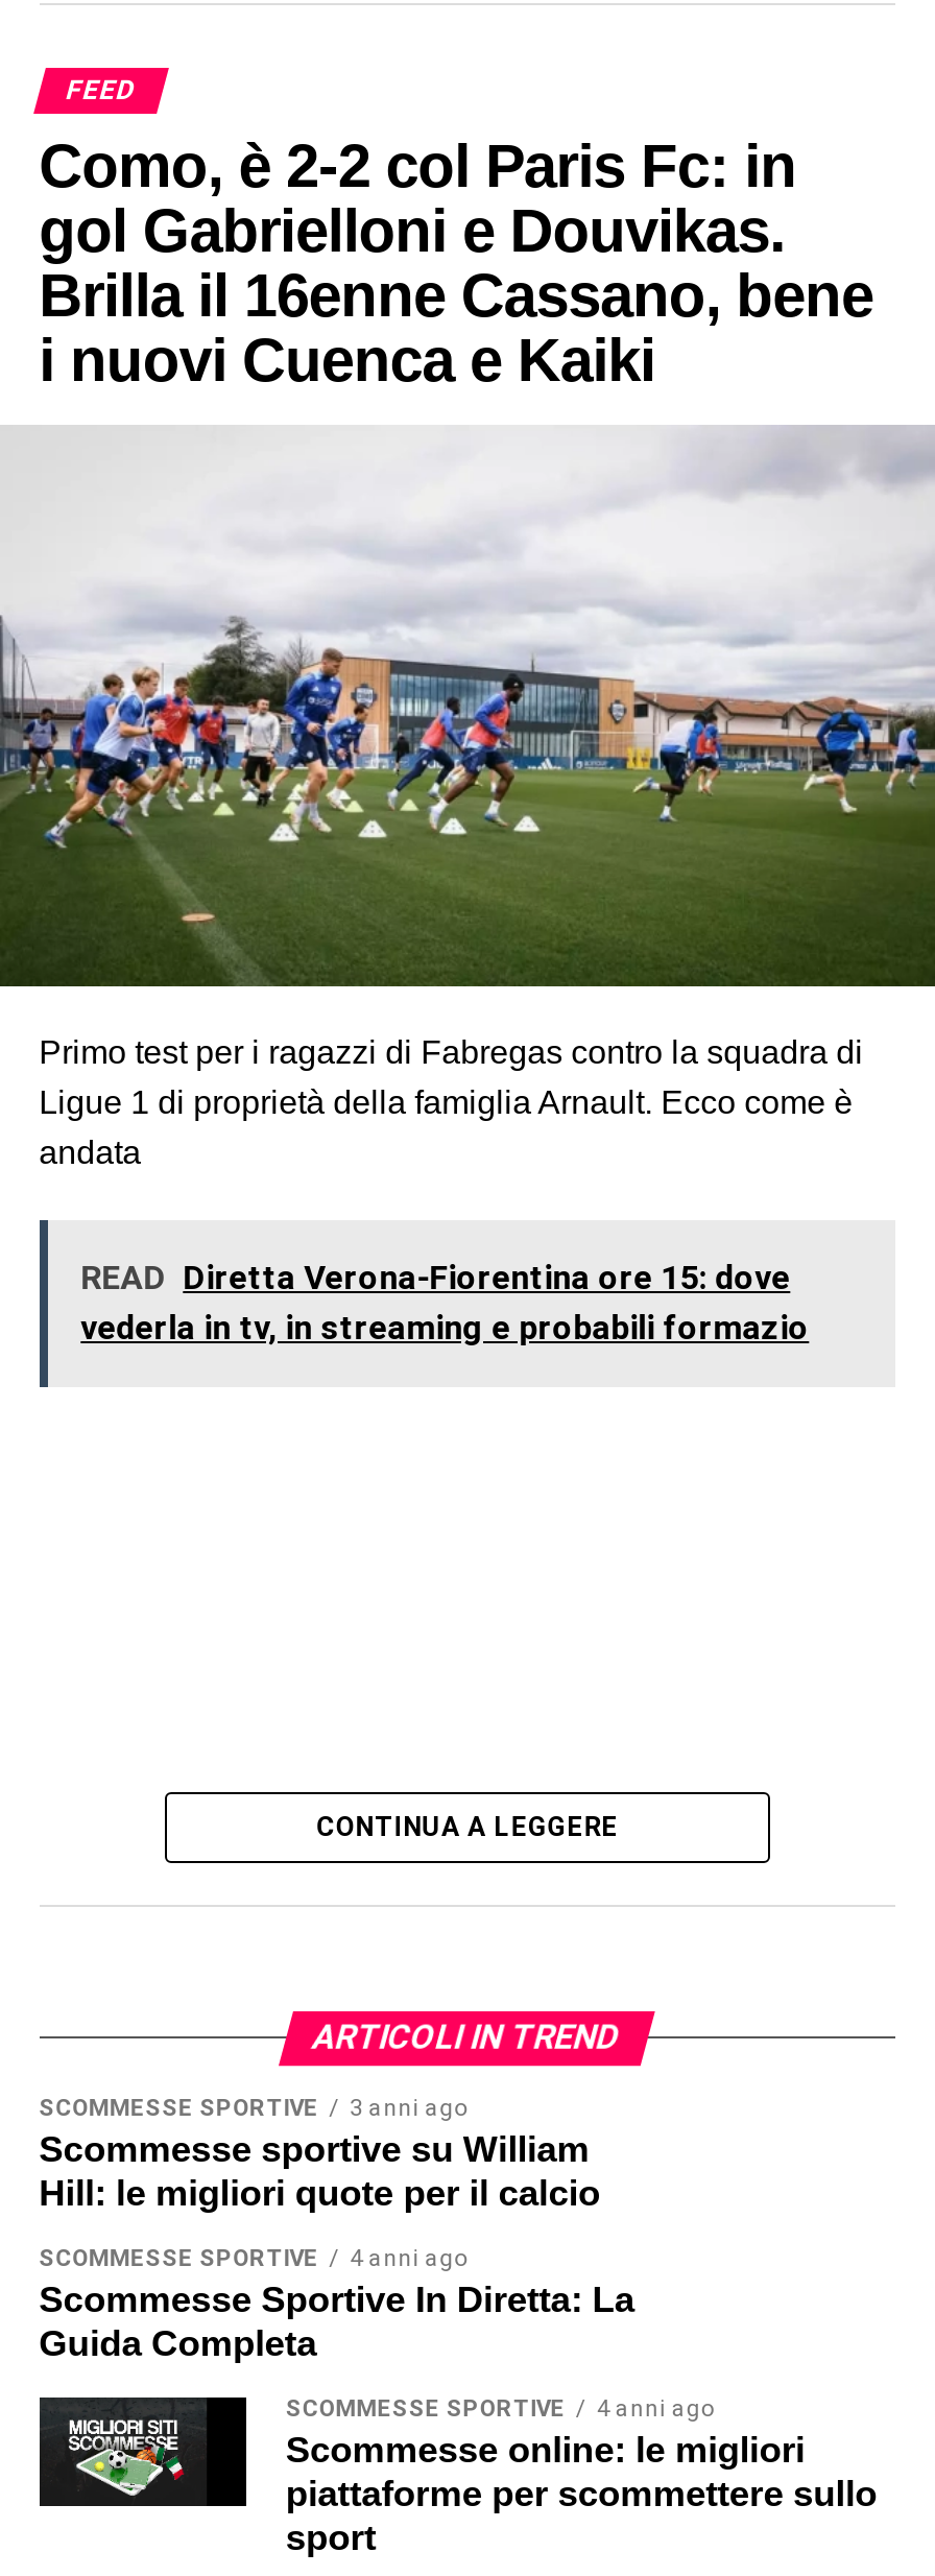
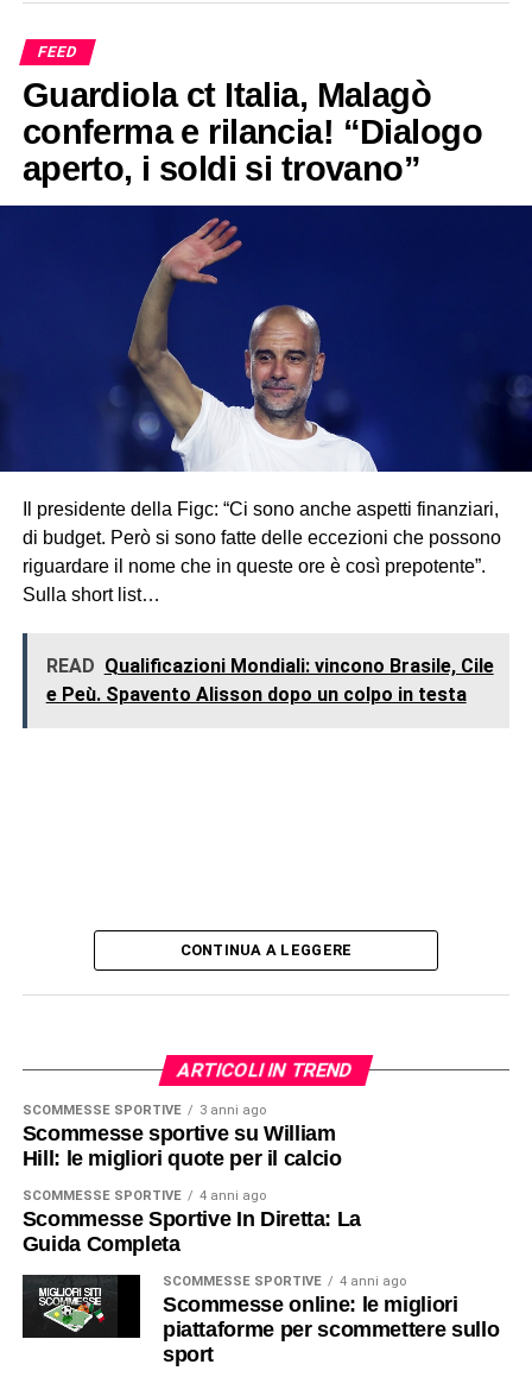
- Como, è 2-2 col Paris Fc: in
- gol Gabrielloni e Douvikas.
- Brilla il 16enne Cassano, bene
- i nuovi Cuenca e Kaiki
+ Guardiola ct Italia, Malagò
+ conferma e rilancia! “Dialogo
+ aperto, i soldi si trovano”

- [image]
- Primo test per i ragazzi di Fabregas contro la squadra di
- Ligue 1 di proprietà della famiglia Arnault. Ecco come è
- andata
+ [image]
+ Il presidente della Figc: “Ci sono anche aspetti finanziari,
+ di budget. Però si sono fatte delle eccezioni che possono
+ riguardare il nome che in queste ore è così prepotente”.
+ Sulla short list…

- READ Diretta Verona-Fiorentina ore 15: dove
- vederla in tv, in streaming e probabili formazio
+ READ Qualificazioni Mondiali: vincono Brasile, Cile
+ e Peù. Spavento Alisson dopo un colpo in testa
